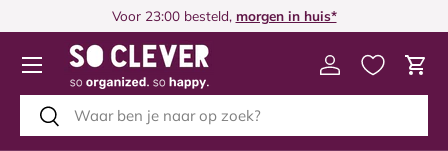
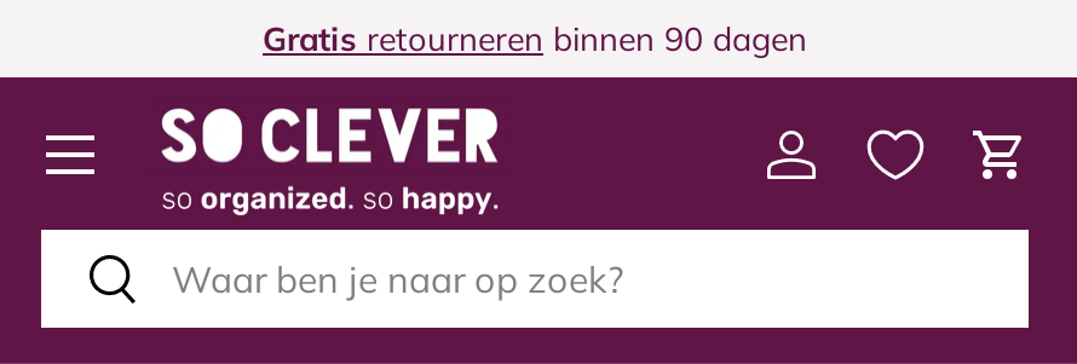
- Voor 23:00 besteld, morgen in huis*
+ Gratis retourneren binnen 90 dagen
